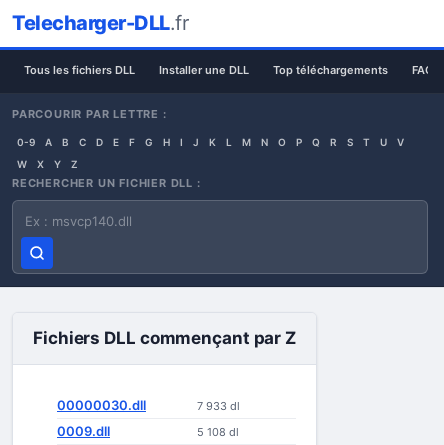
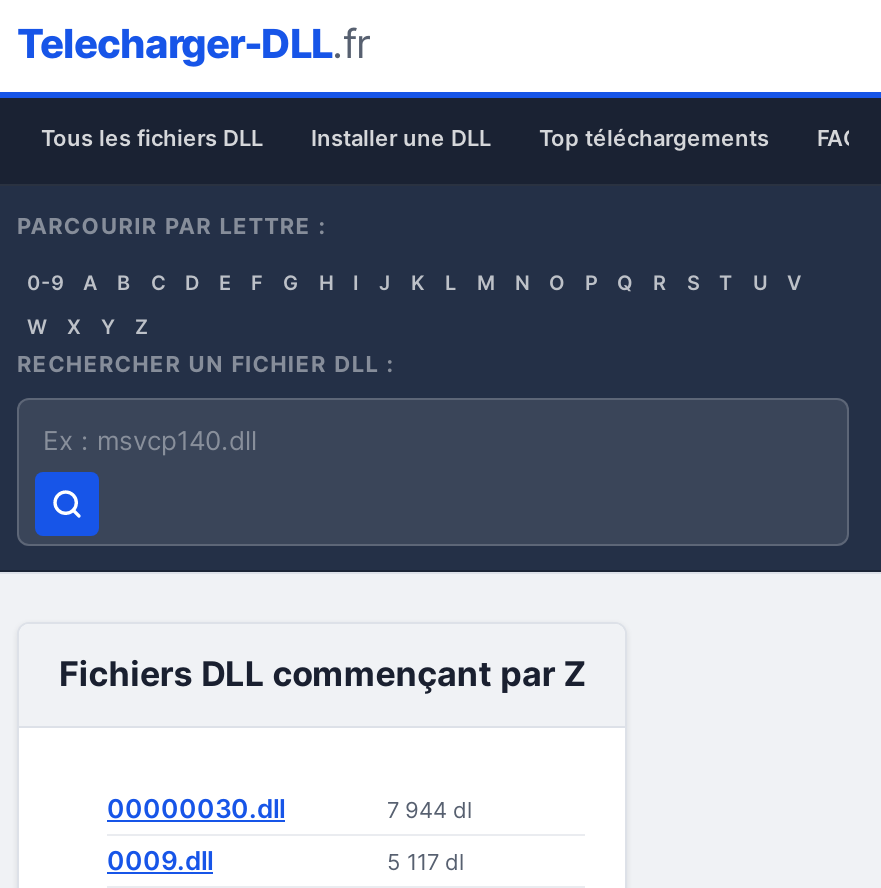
- 7 933 dl
+ 7 944 dl

- 5 108 dl
+ 5 117 dl
